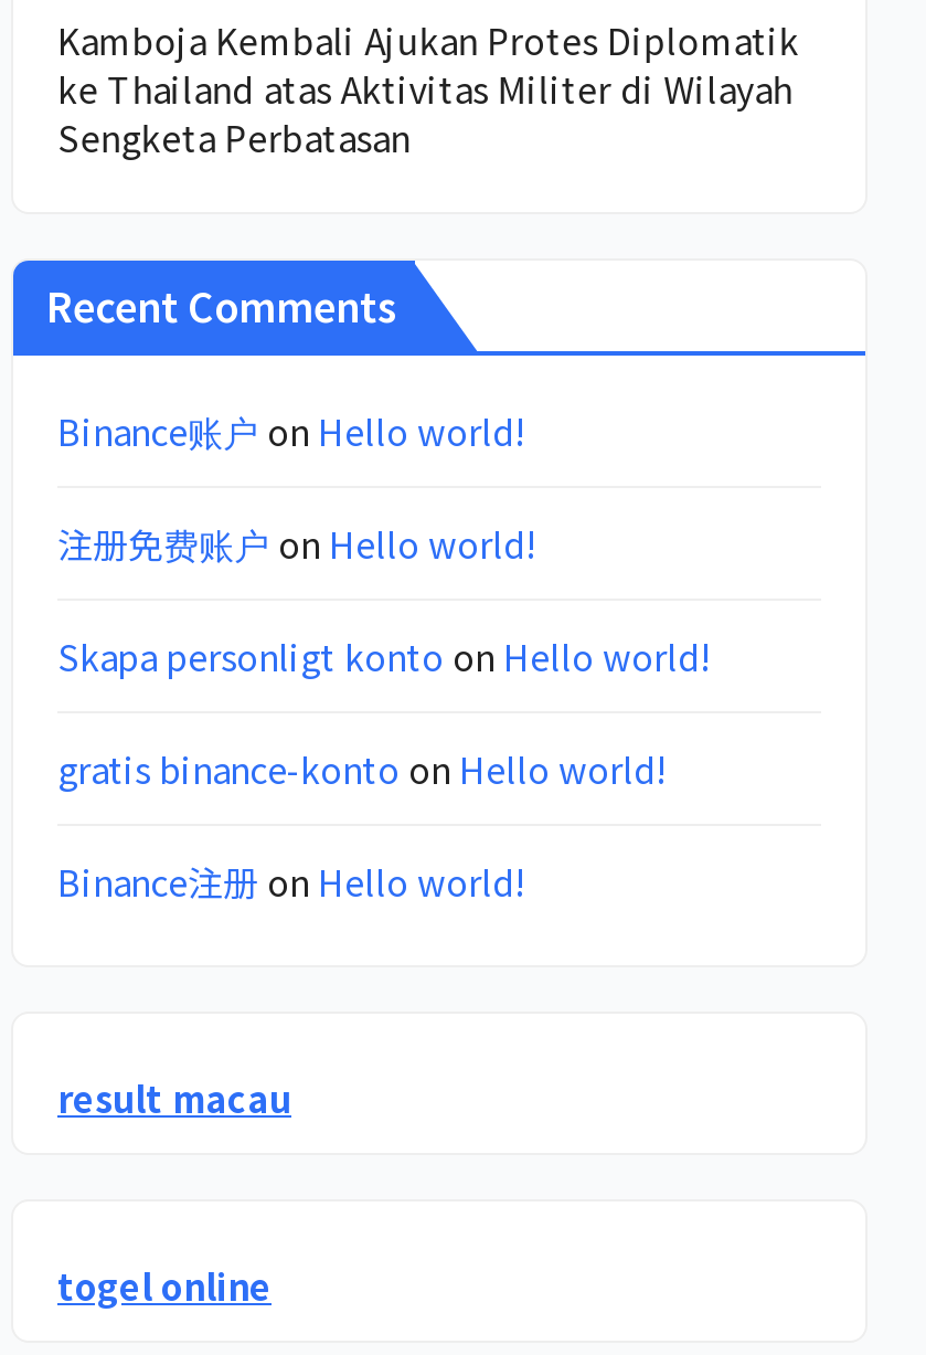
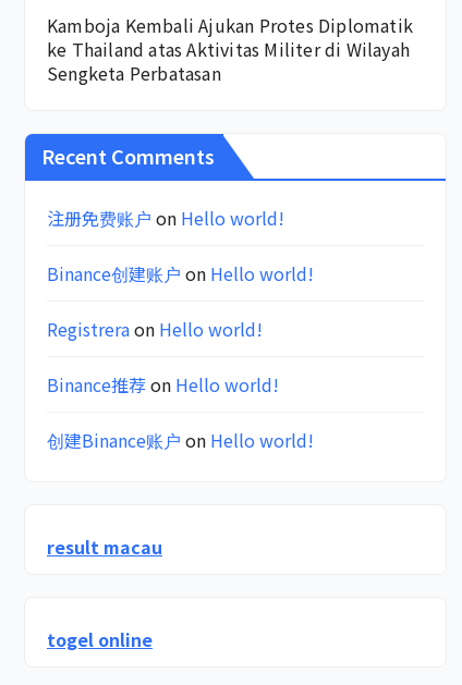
- Binance账户on Hello world!

moved up: 注册免费账户on Hello world!

- Skapa personligt konto on Hello world!
- gratis binance-konto on Hello world!
- Binance注册on Hello world!
+ Binance创建账户on Hello world!
+ Registrera on Hello world!
+ Binance推荐on Hello world!
+ 创建Binance账户on Hello world!
